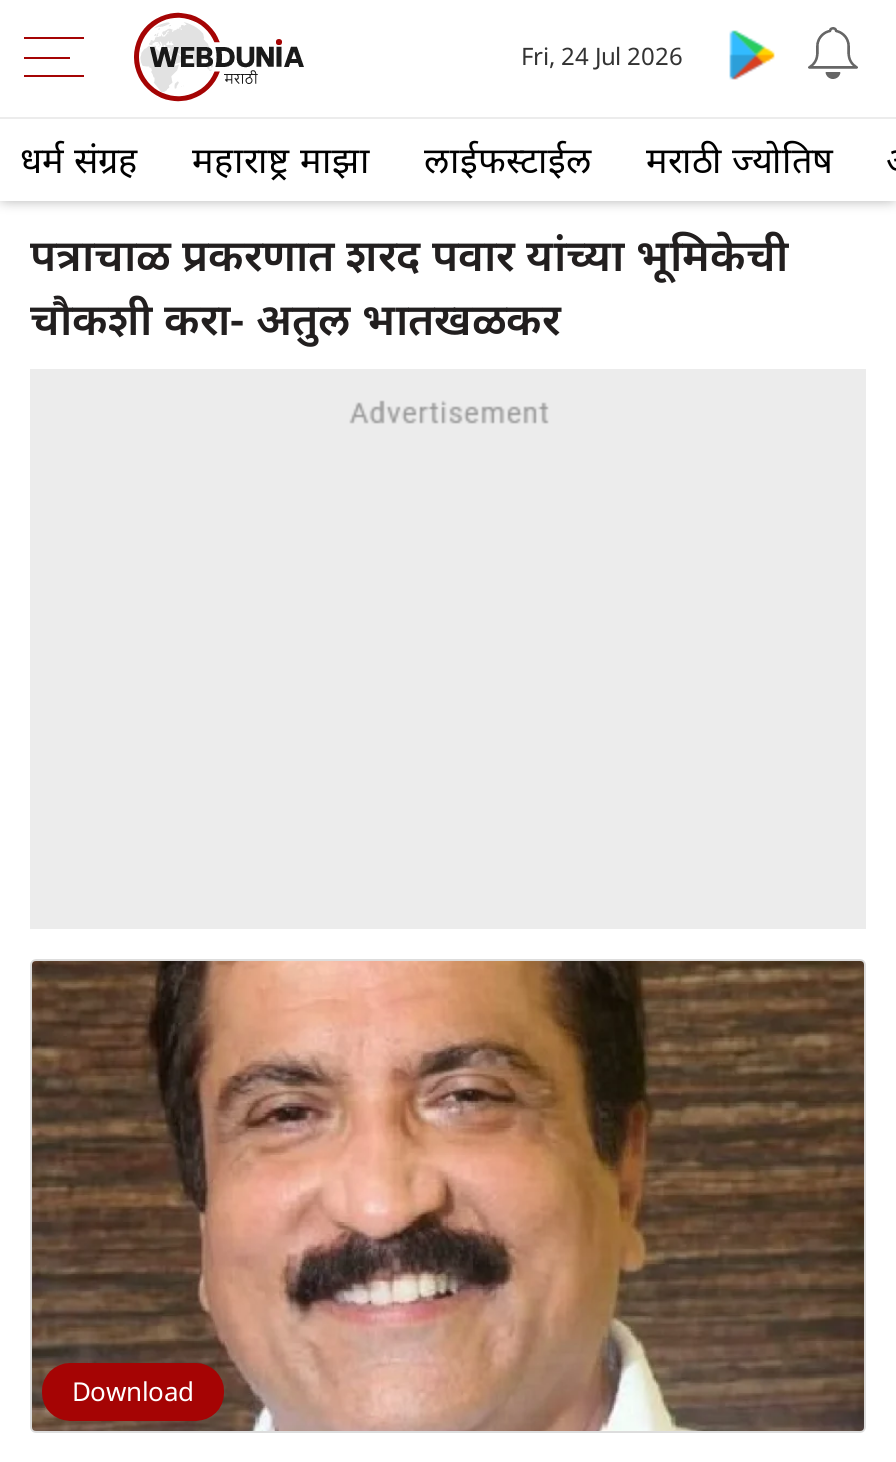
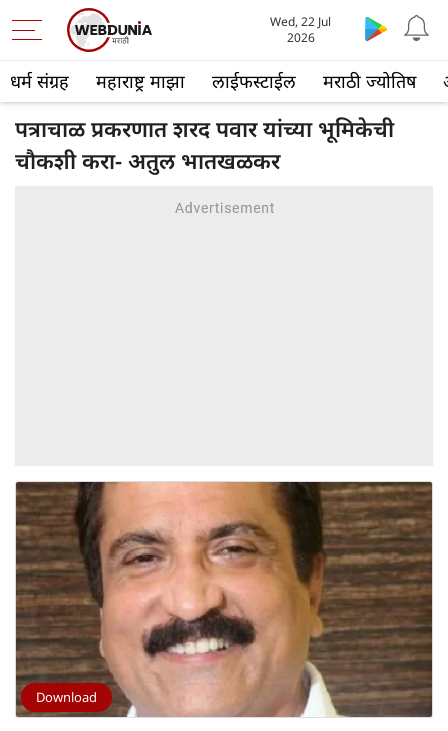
- Fri, 24 Jul 2026
+ Wed, 22 Jul
+ 2026
